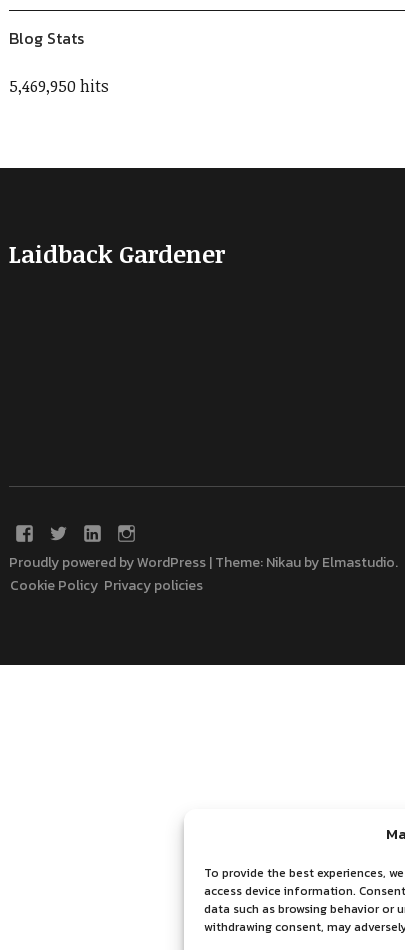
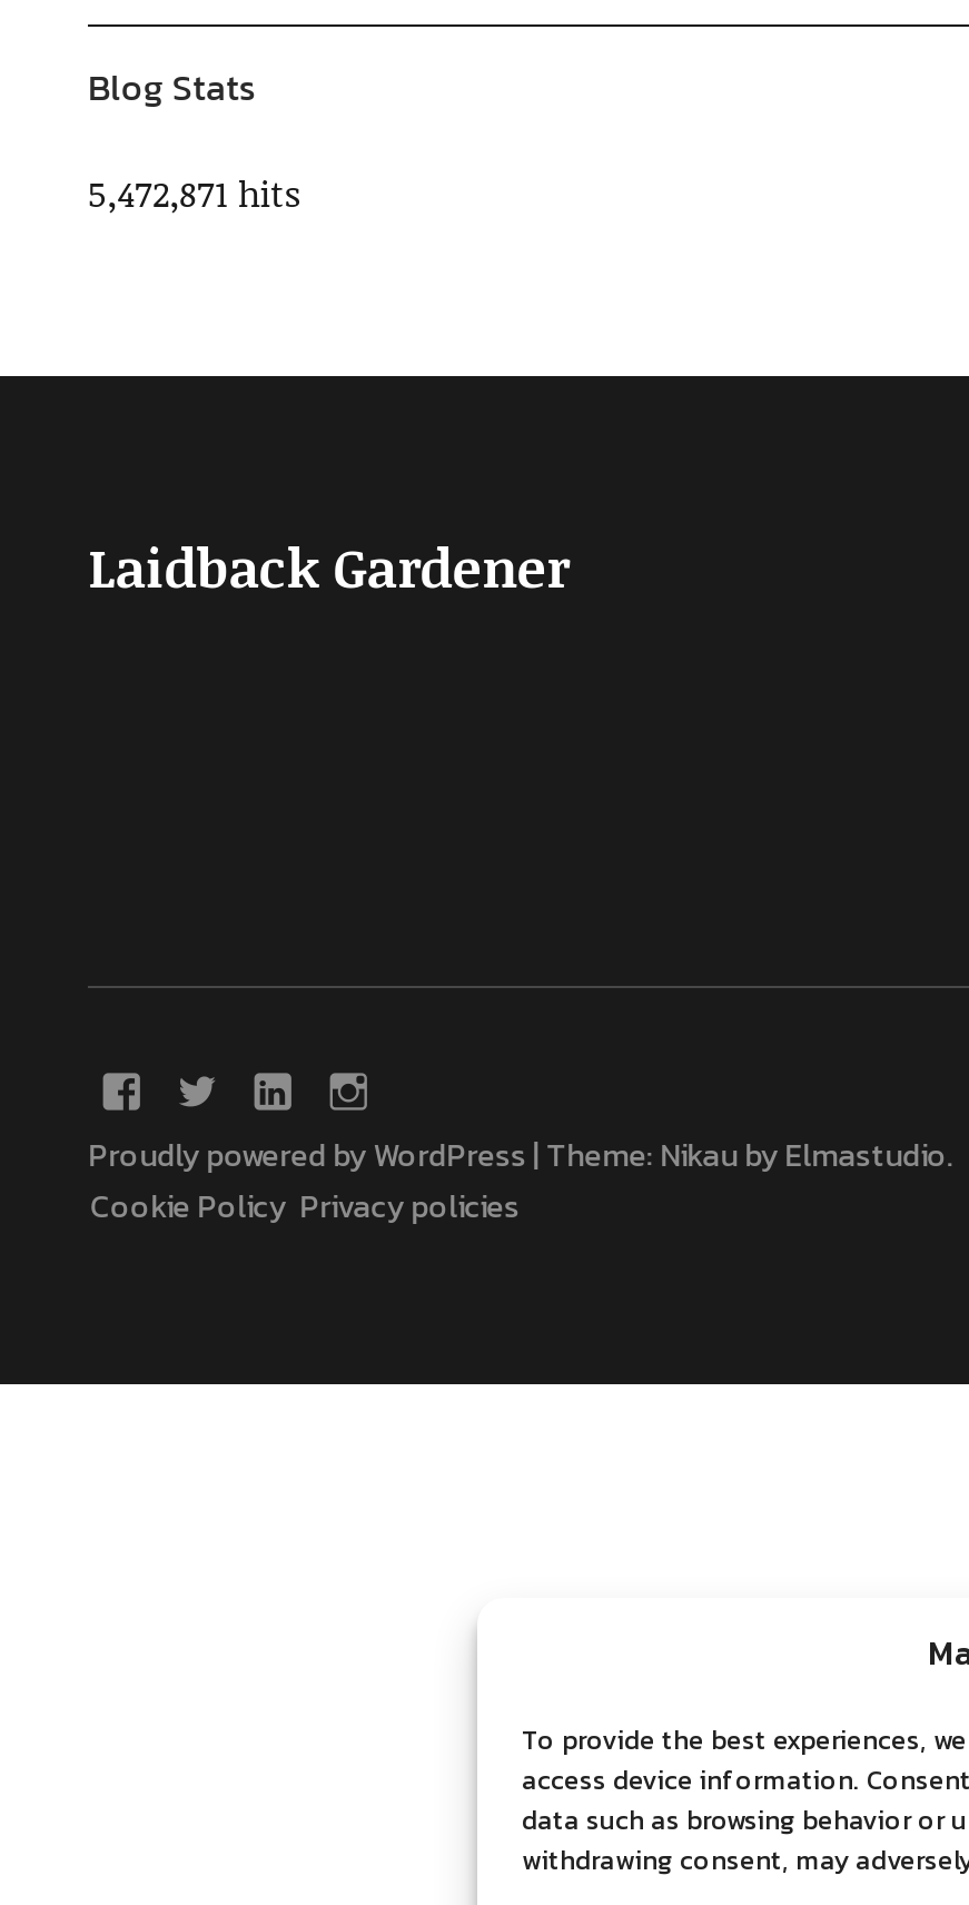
- 5,469,950 hits
+ 5,472,871 hits
